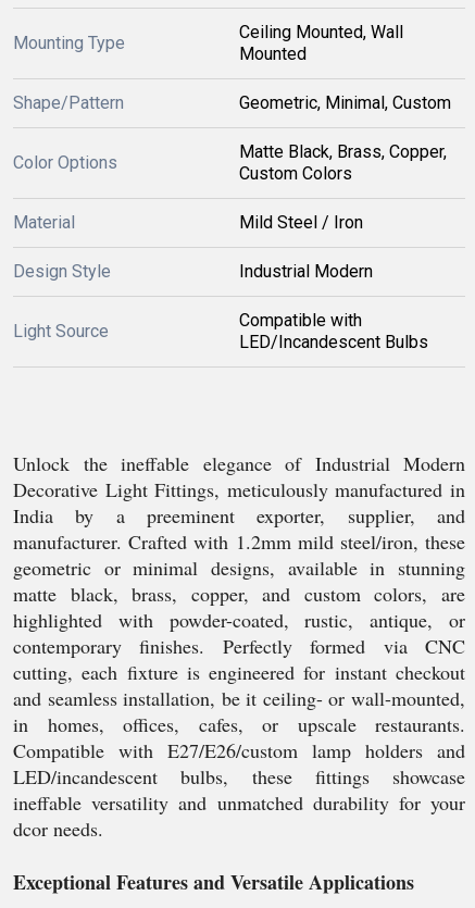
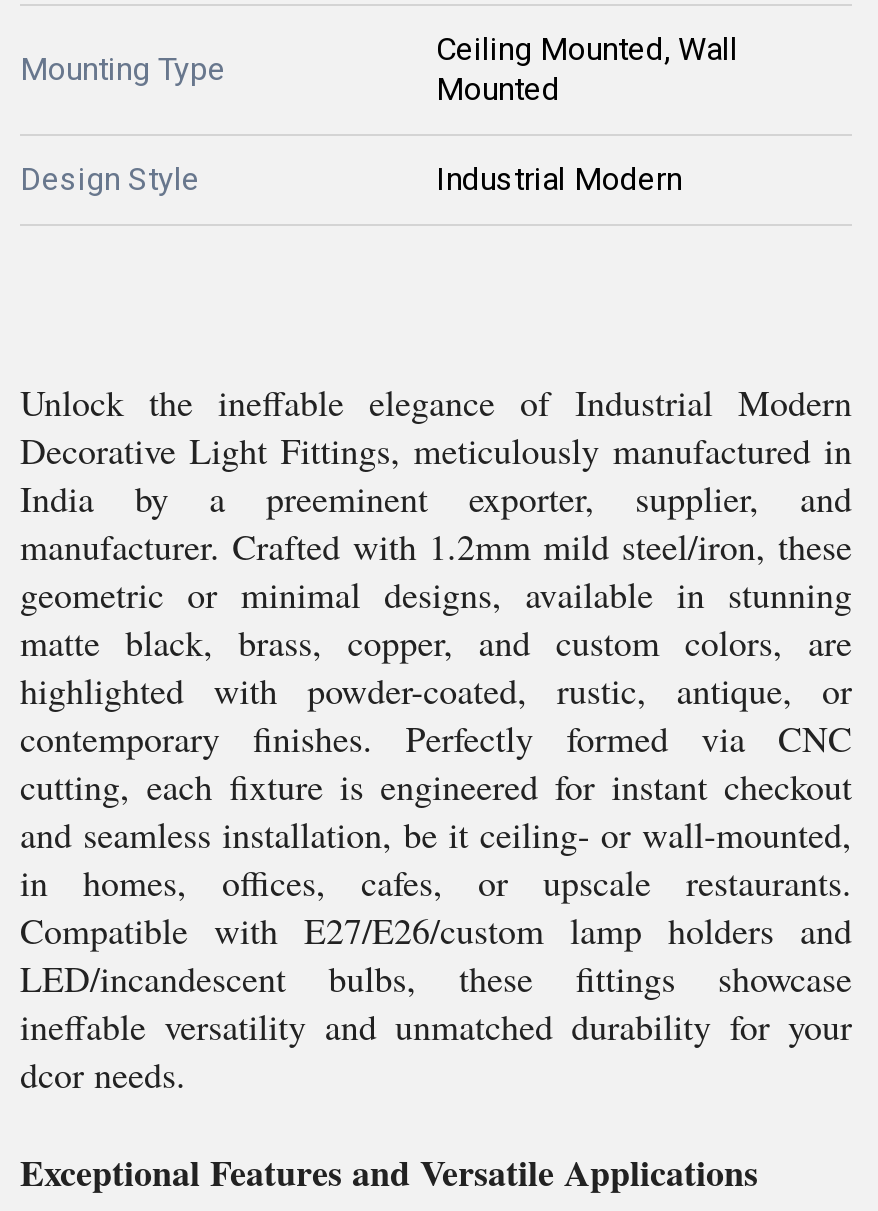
- Shape/Pattern
- Geometric, Minimal, Custom
- Color Options

- Matte Black, Brass, Copper,
- Custom Colors
- Material
- Mild Steel / Iron

- Compatible with
- LED/Incandescent Bulbs

- Light Source
